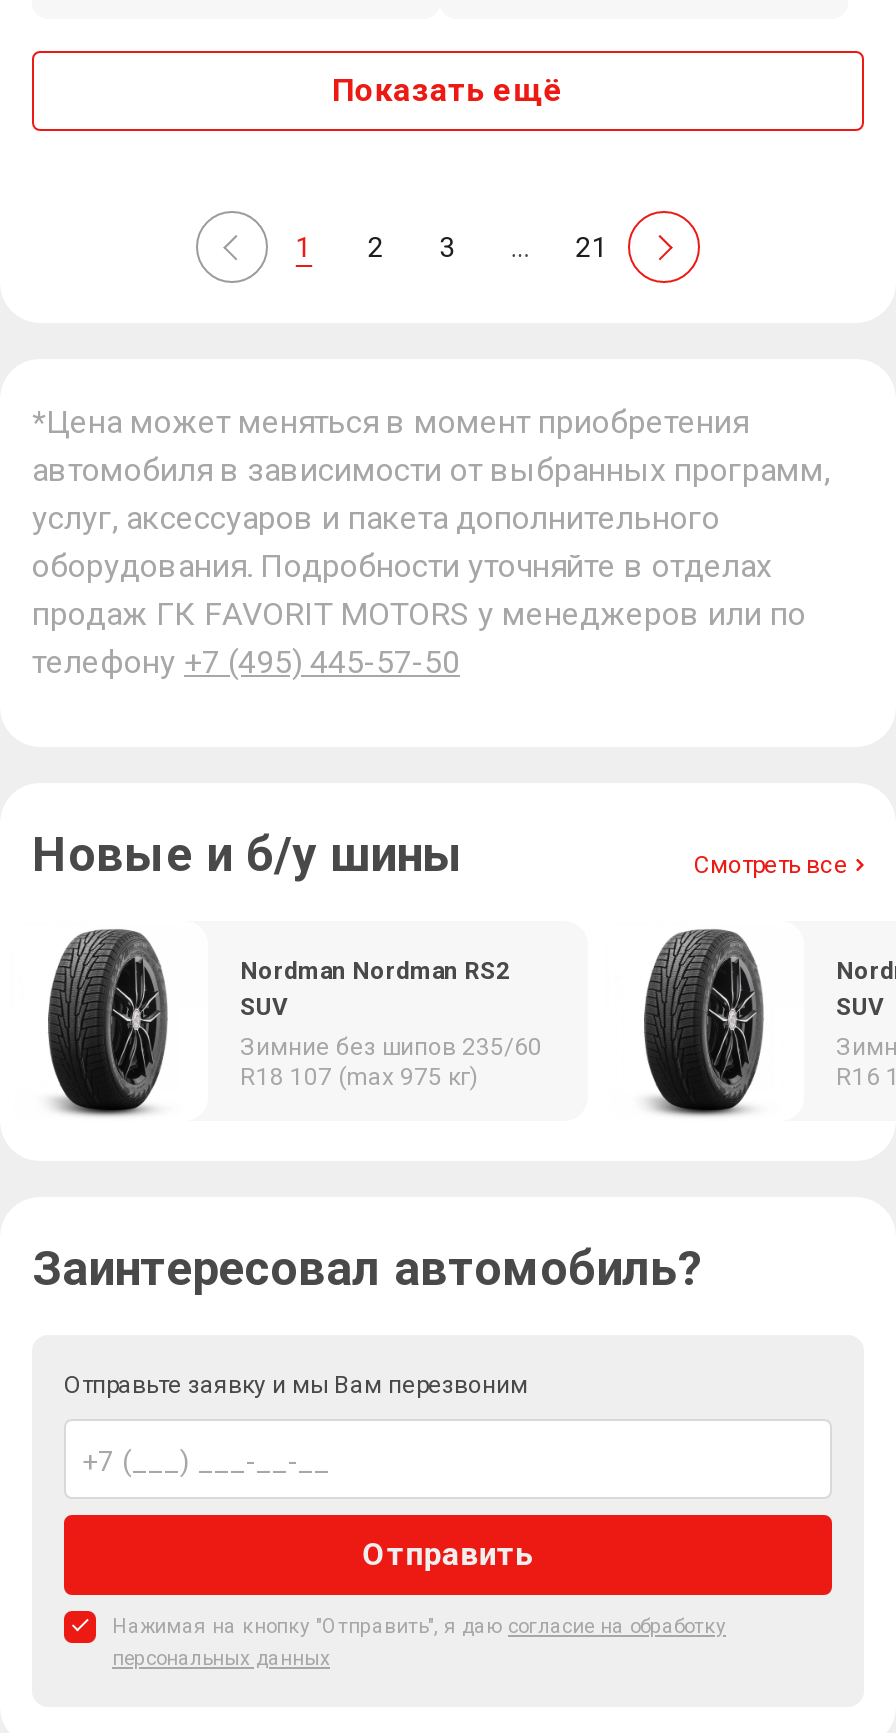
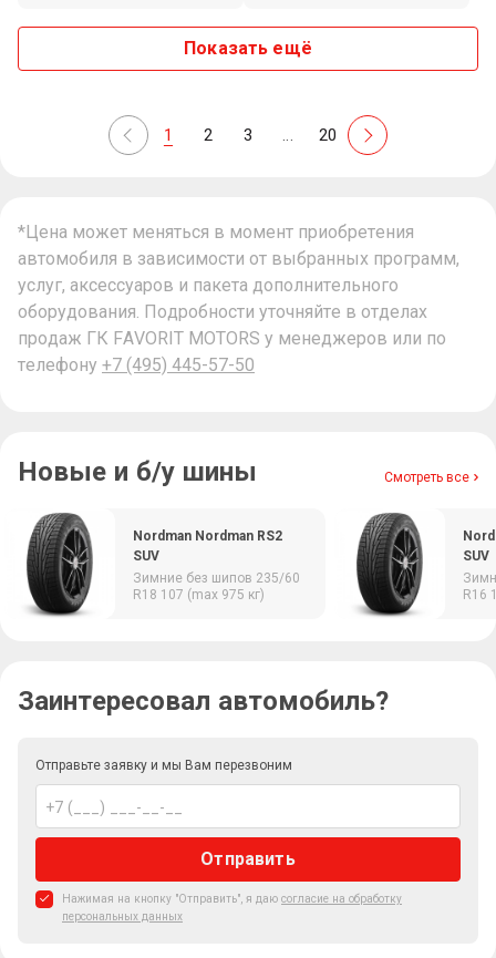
- 21
+ 20
